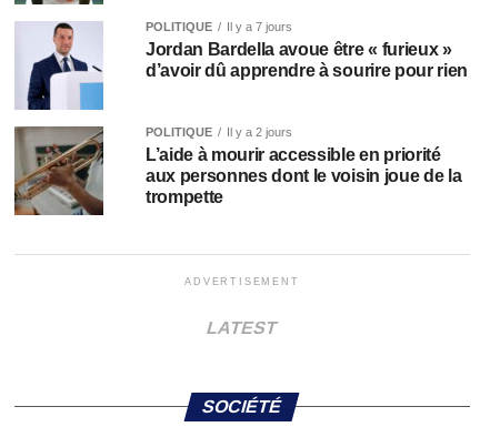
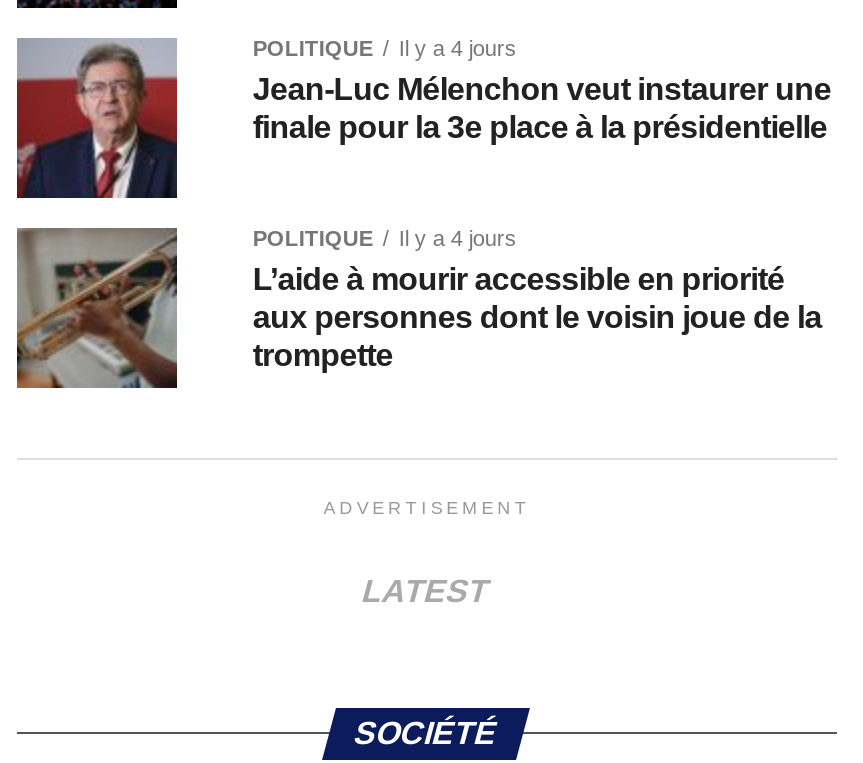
- [image]
- Il y a 7 jours
- Jordan Bardella avoue être « furieux »
- d’avoir dû apprendre à sourire pour rien
+ [image]
+ Il y a 4 jours
+ Jean-Luc Mélenchon veut instaurer une
+ finale pour la 3e place à la présidentielle

- POLITIQUE Il y a 2 jours
+ POLITIQUE Il y a 4 jours
